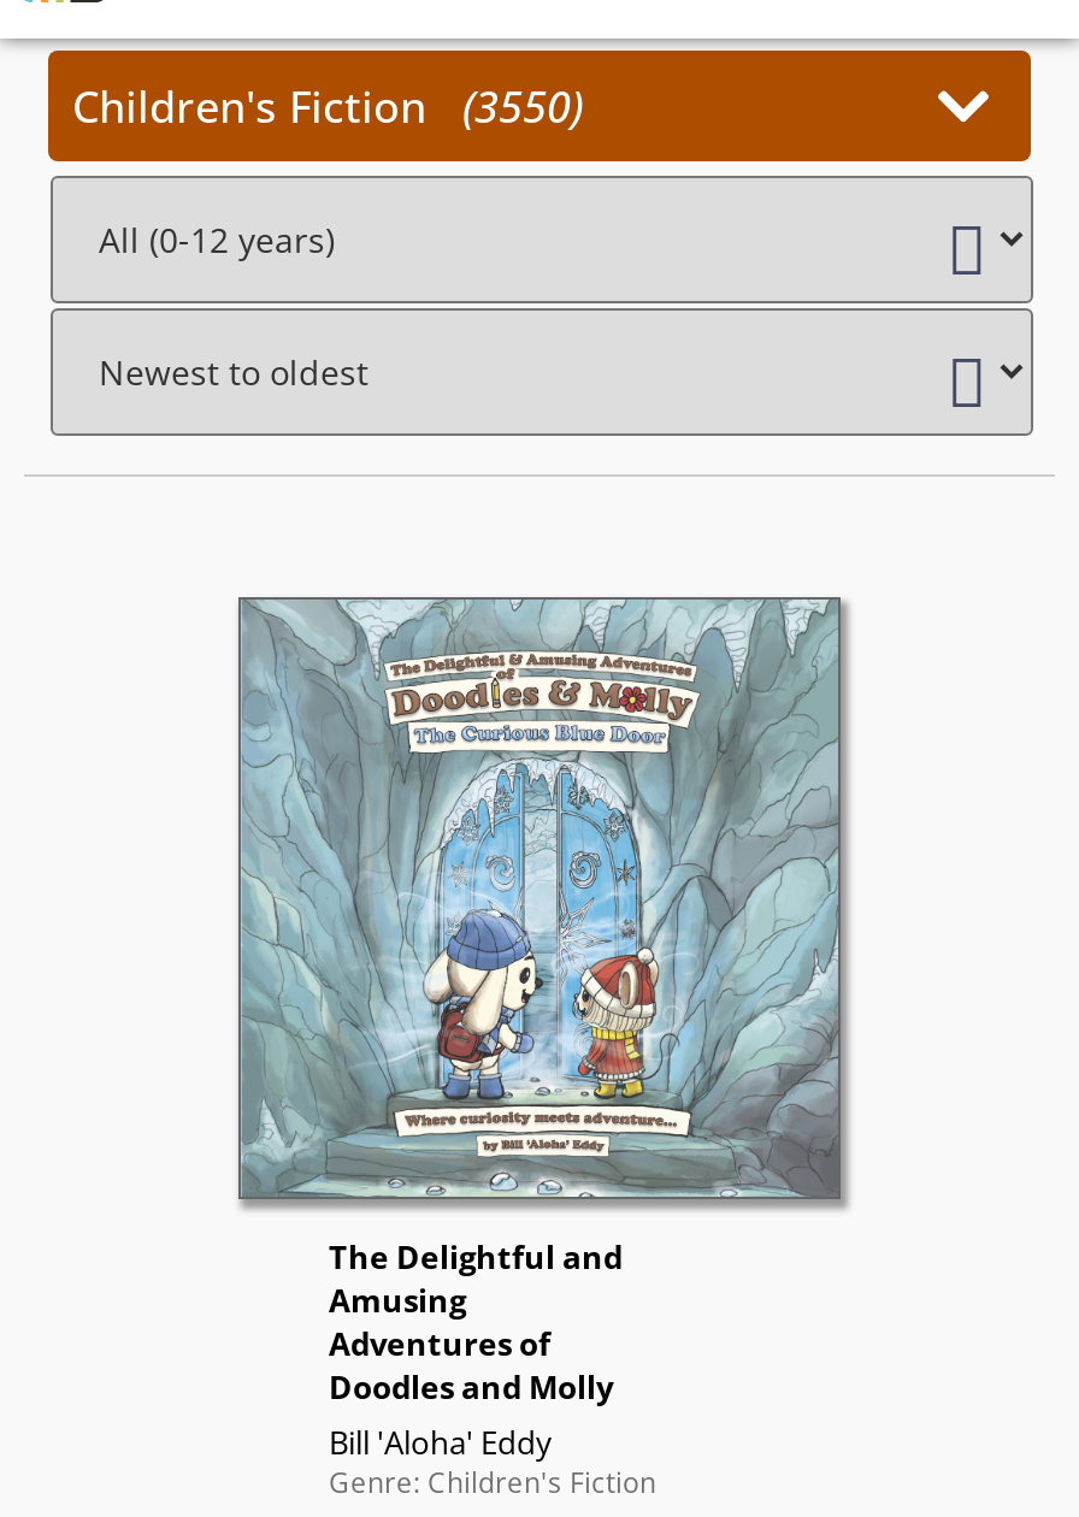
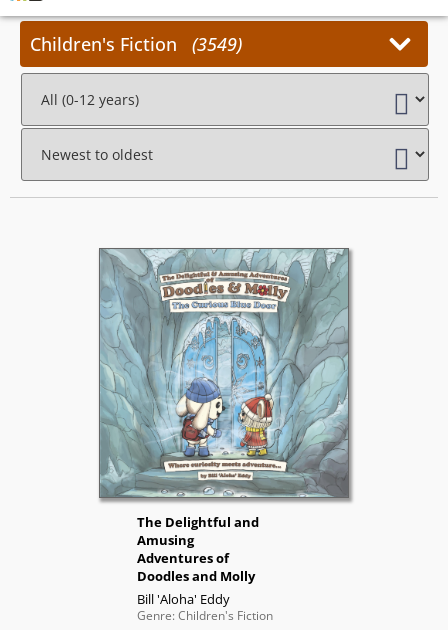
- Children's Fiction 3550
+ Children's Fiction 3549
